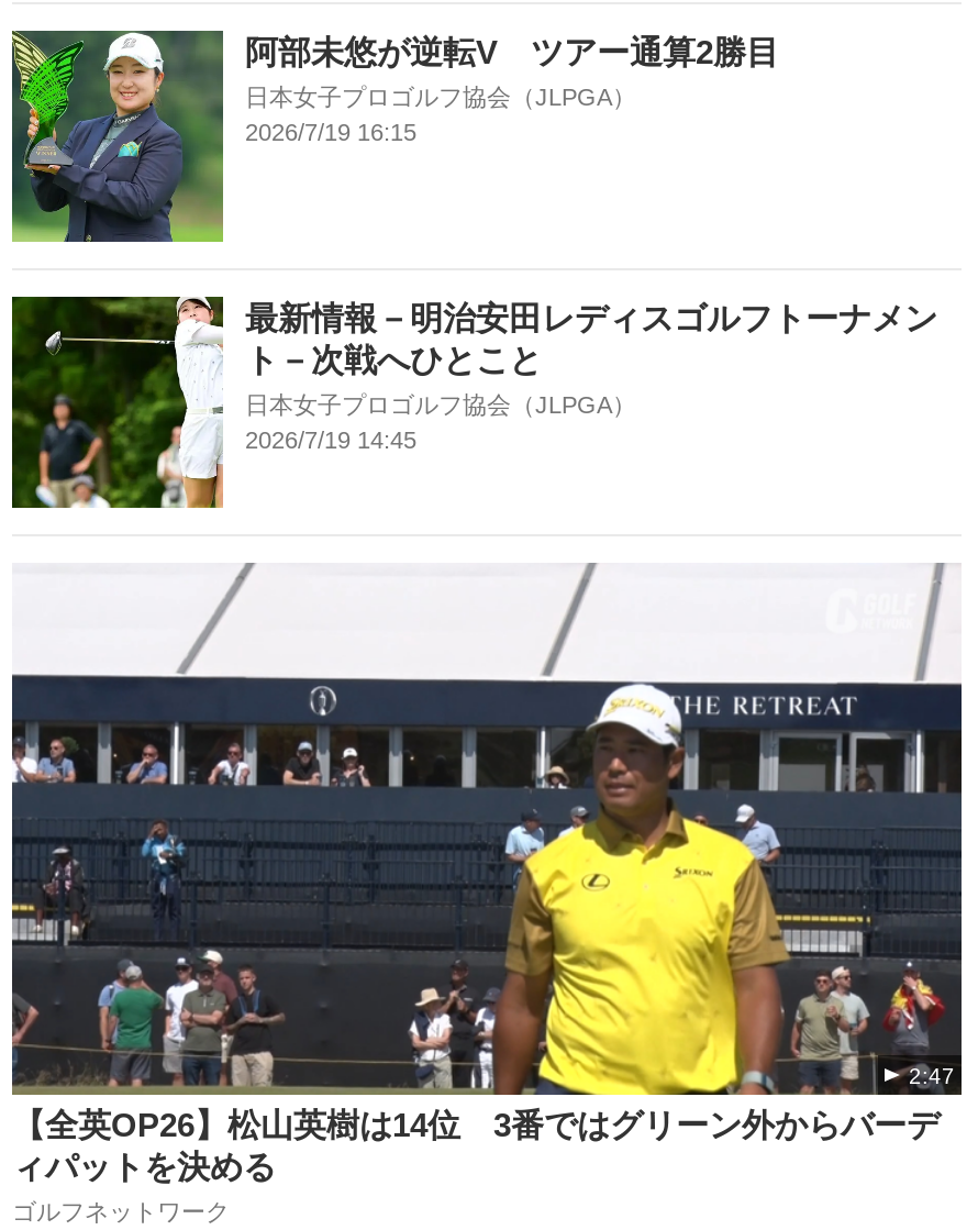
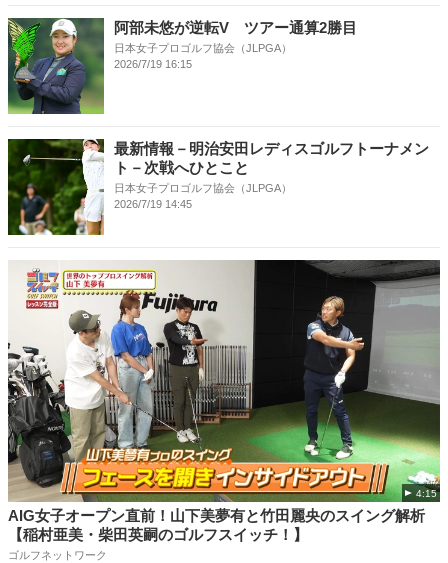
- [image]
- 2:47
+ [image]
+ 4:15

- 【全英OP26】松山英樹は14位 3番ではグリーン外からバーデ
- ィパットを決める
+ AIG女子オープン直前！山下美夢有と竹田麗央のスイング解析
+ 【稲村亜美・柴田英嗣のゴルフスイッチ！】
